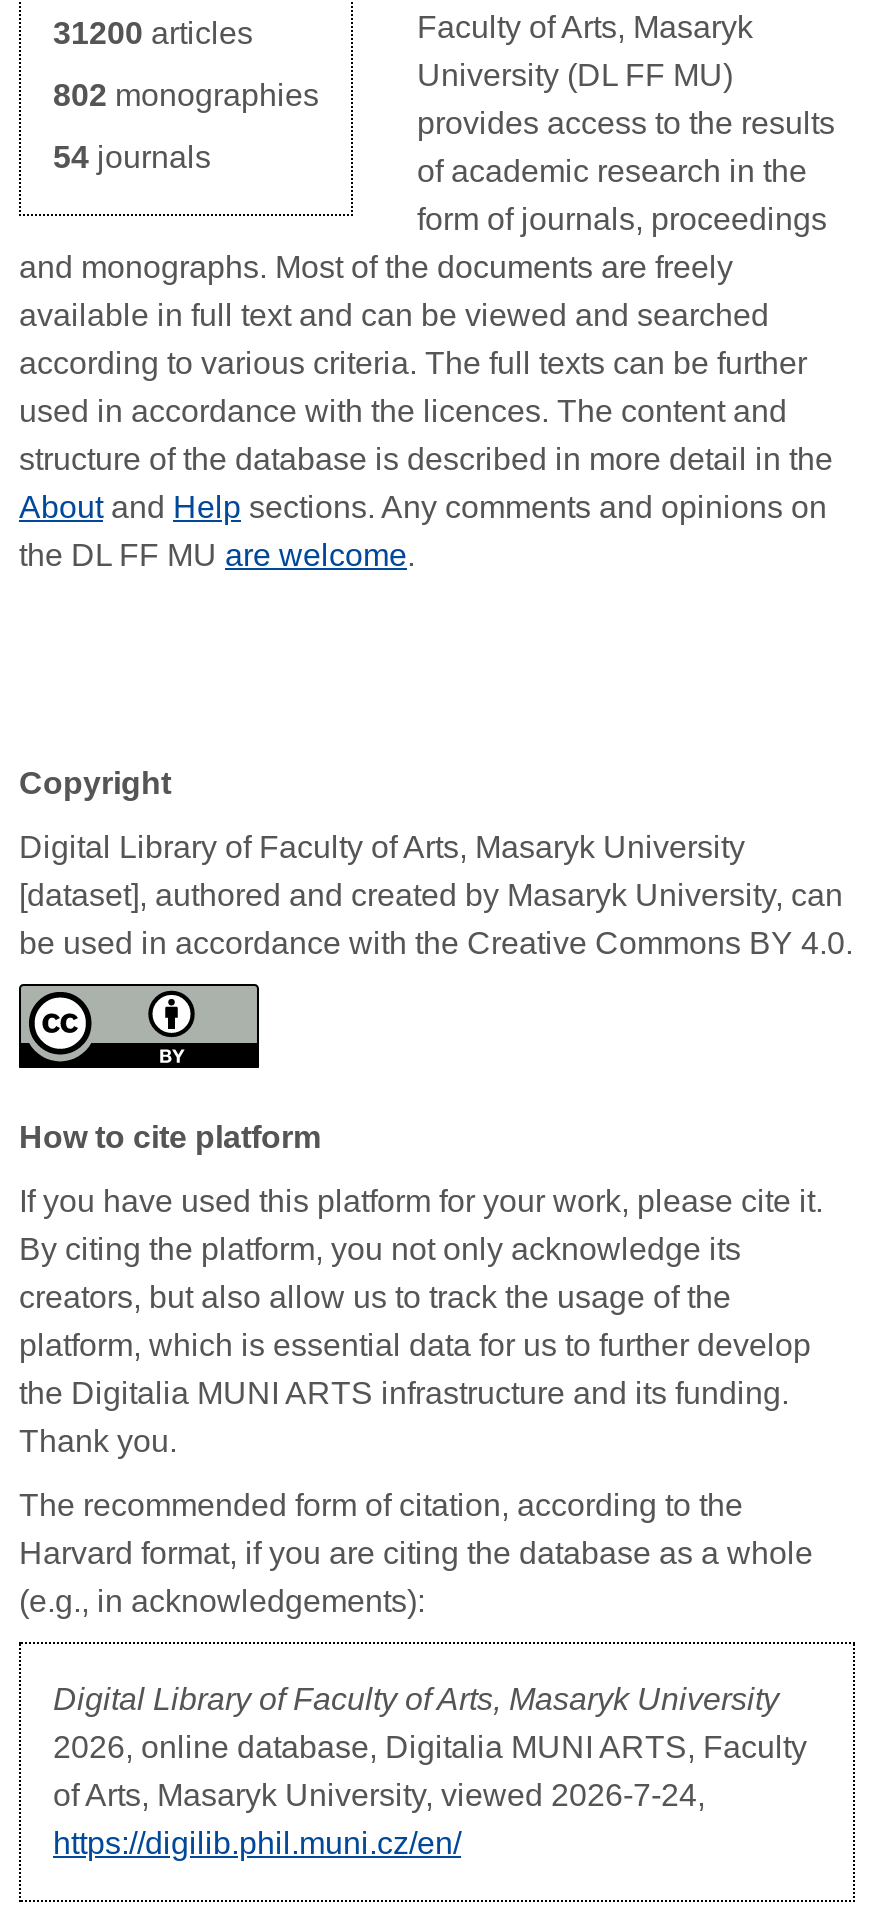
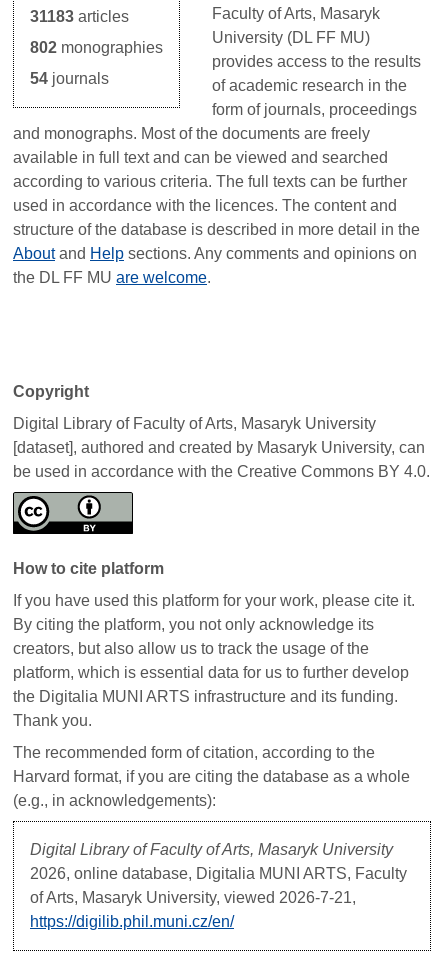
- 31200 articles
+ 31183 articles

- of Arts, Masaryk University, viewed 2026-7-24,
+ of Arts, Masaryk University, viewed 2026-7-21,
